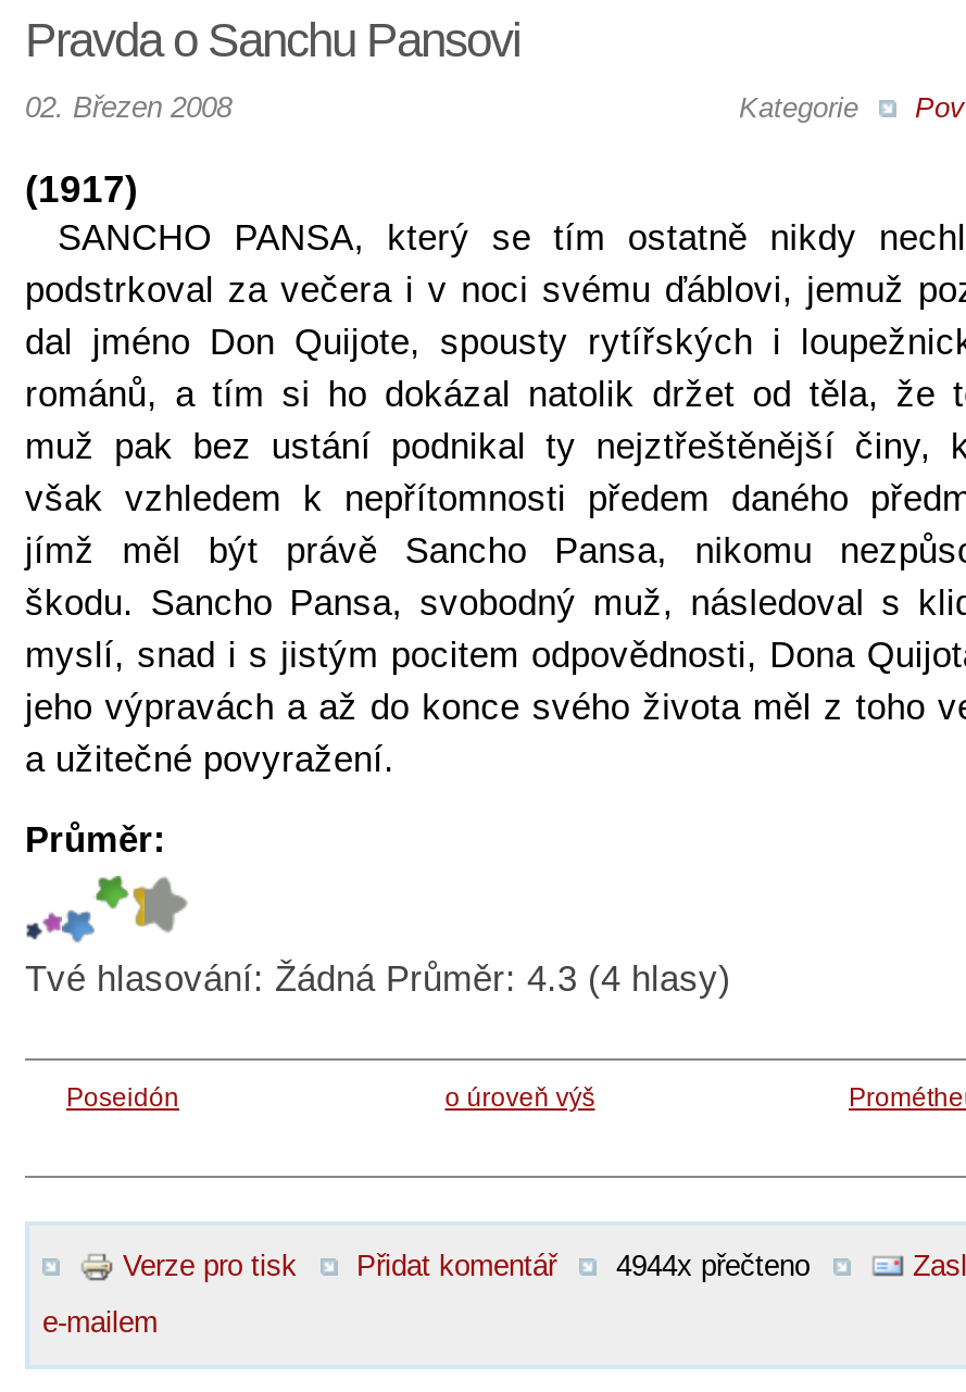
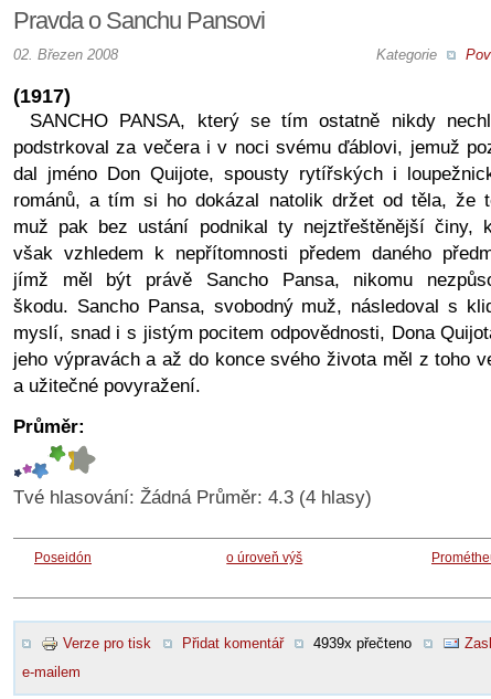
- Verze pro tisk Přidat komentář 4944x přečteno
+ Verze pro tisk Přidat komentář 4939x přečteno
